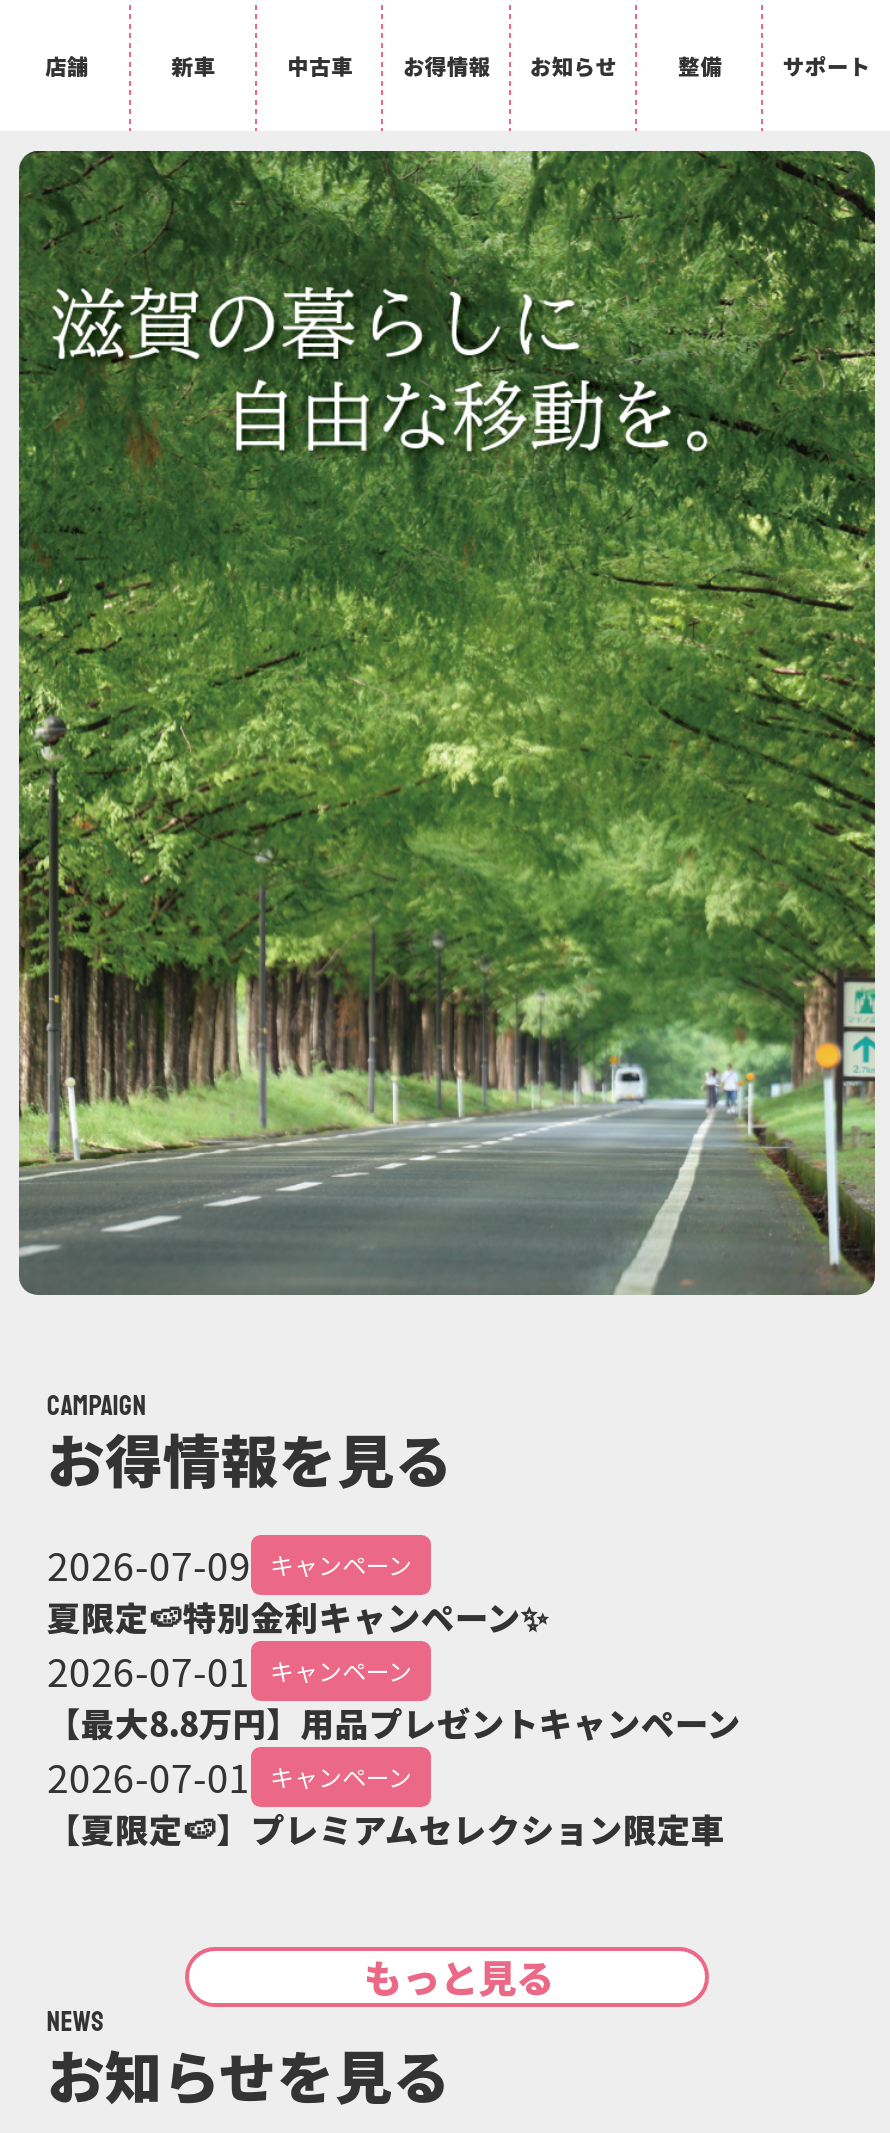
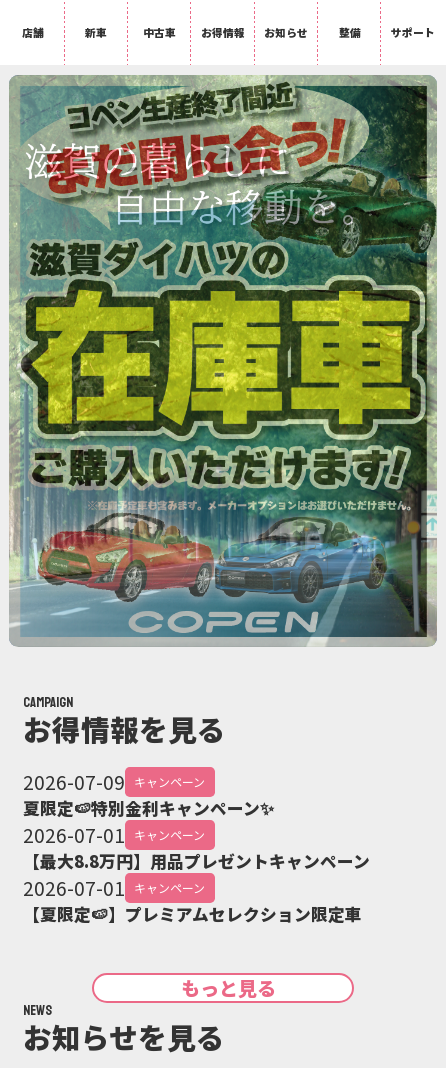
- [image]
+ [image]
